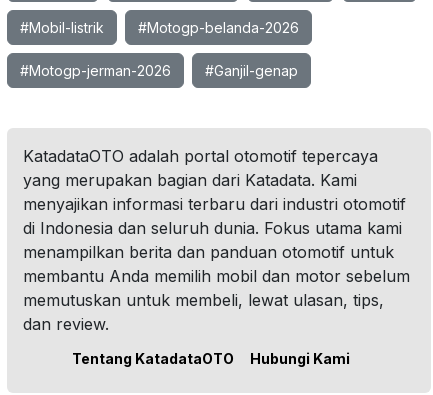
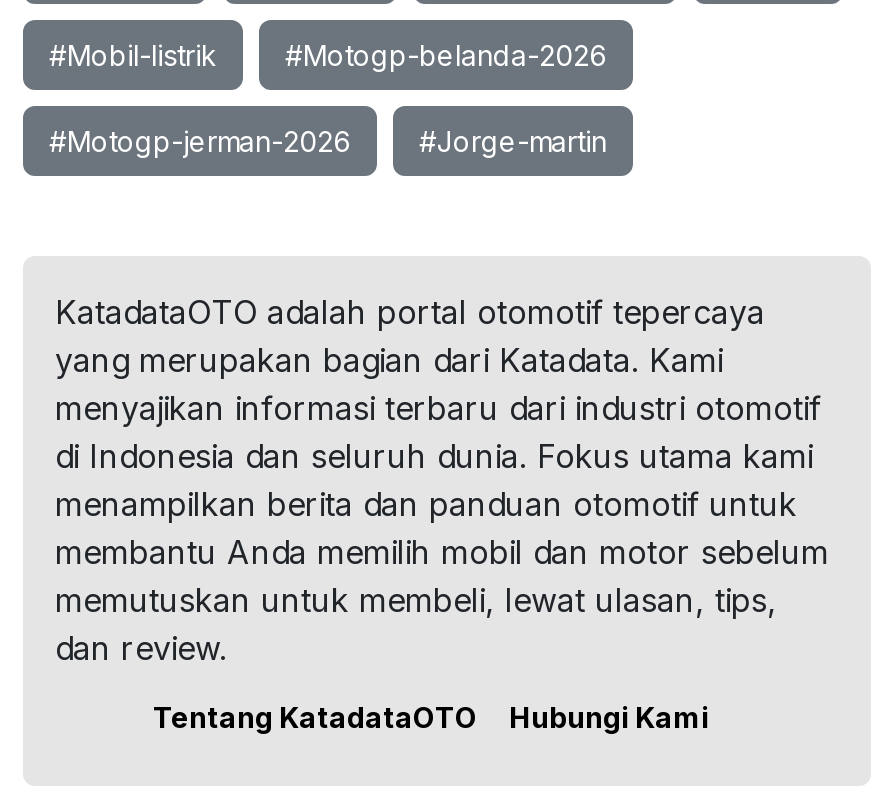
- #Ganjil-genap
+ #Jorge-martin
